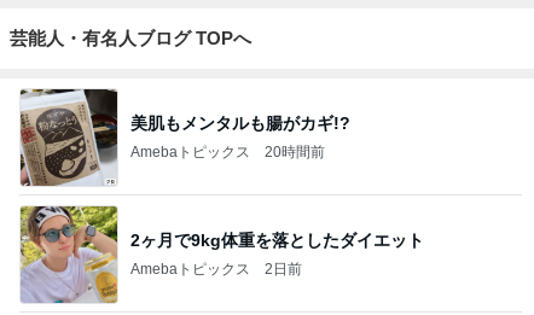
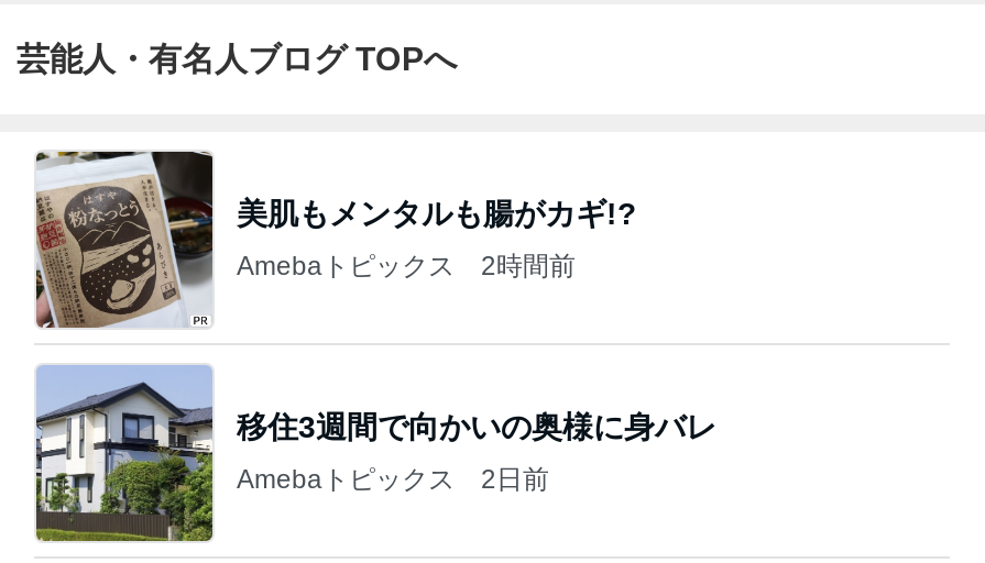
- Amebaトピックス 20時間前
+ Amebaトピックス 2時間前

- [image]
- 2ヶ月で9kg体重を落としたダイエット
+ [image]
+ 移住3週間で向かいの奥様に身バレ
